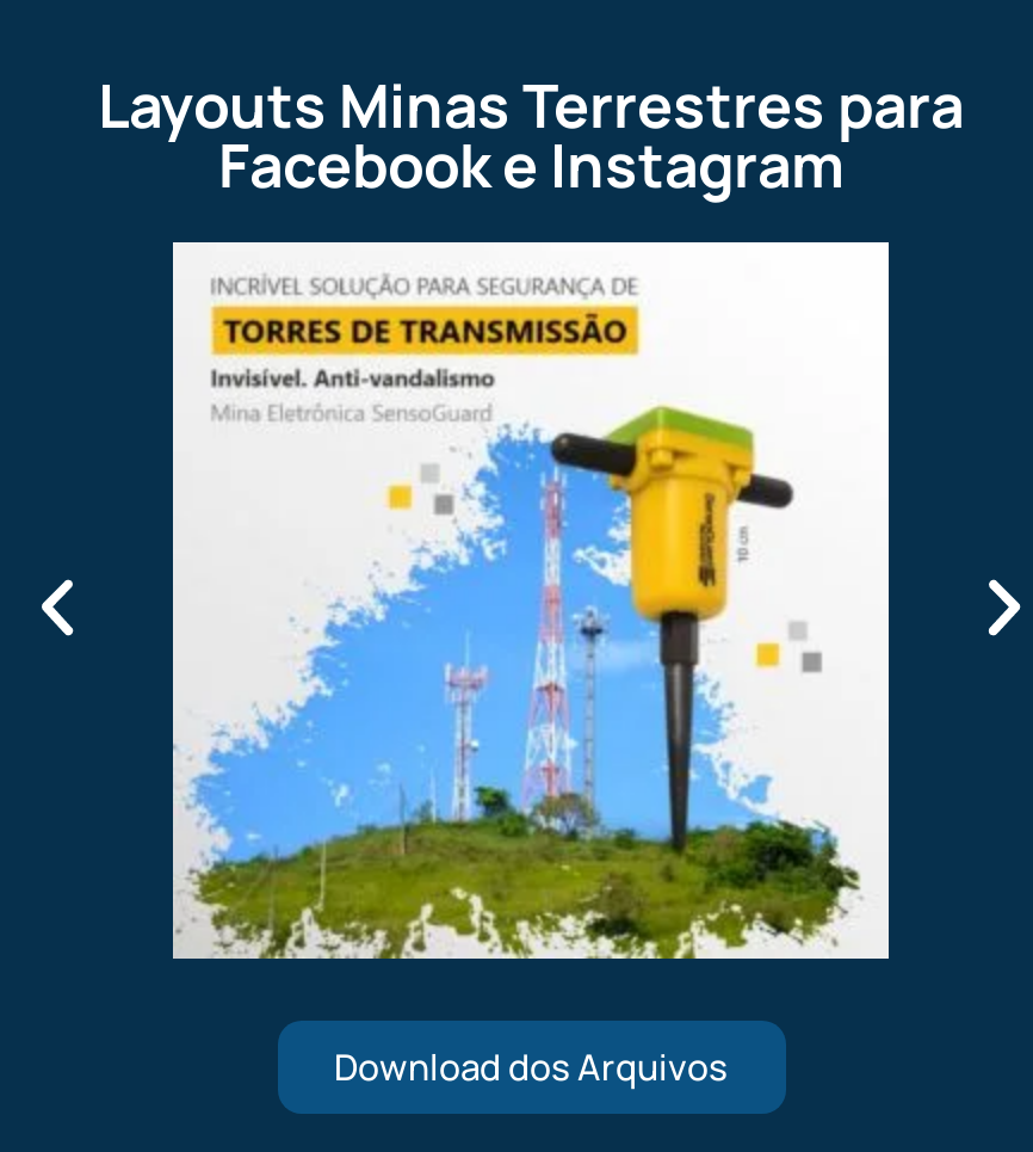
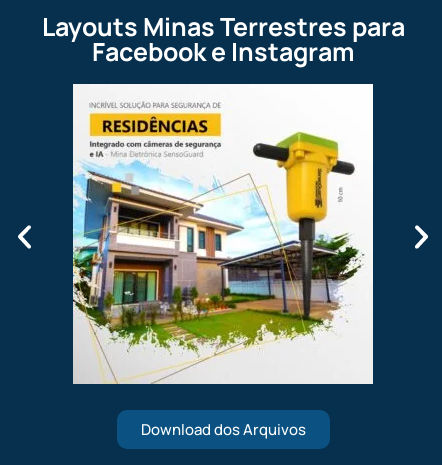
- [image]
+ [image]
